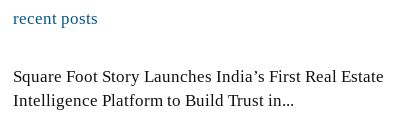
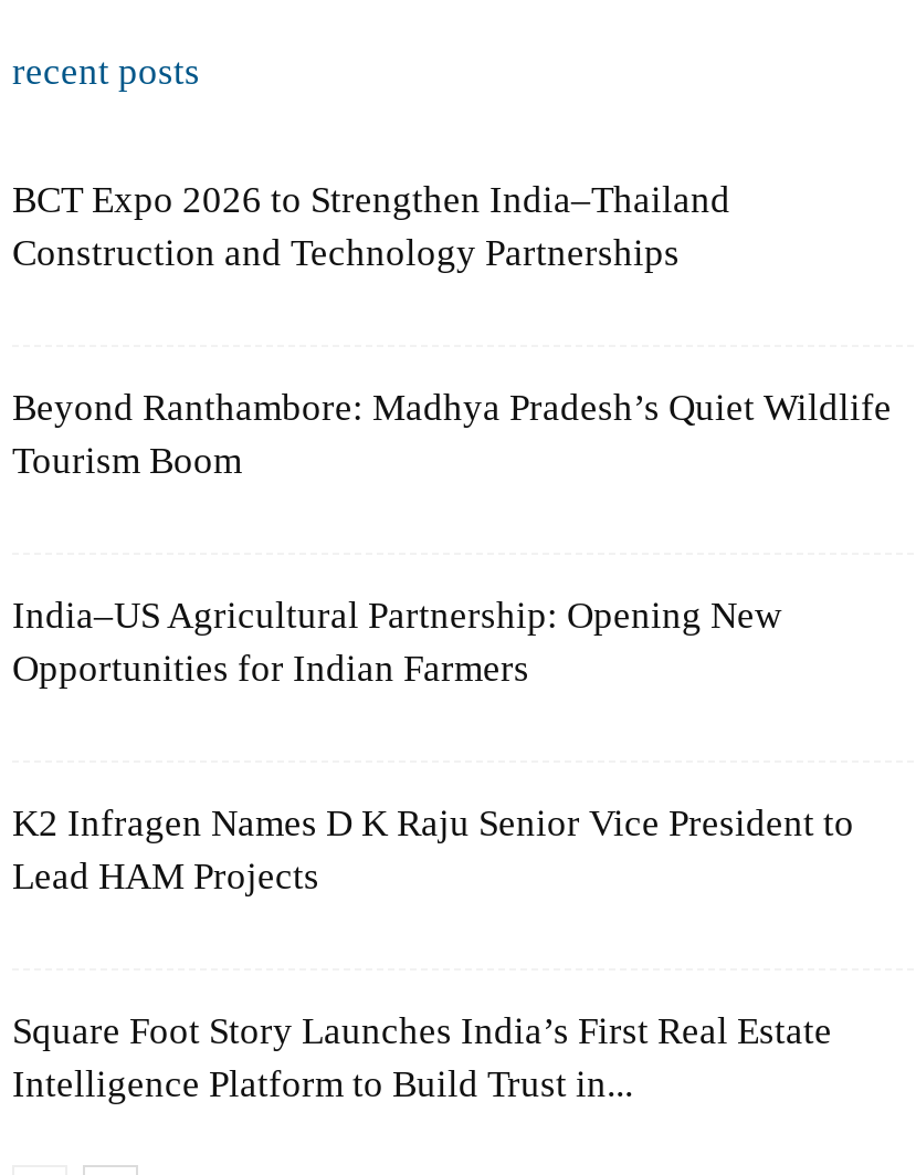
+ BCT Expo 2026 to Strengthen India–Thailand
+ Construction and Technology Partnerships

+ Beyond Ranthambore: Madhya Pradesh’s Quiet Wildlife
+ Tourism Boom

+ India–US Agricultural Partnership: Opening New
+ Opportunities for Indian Farmers

+ K2 Infragen Names D K Raju Senior Vice President to
+ Lead HAM Projects
